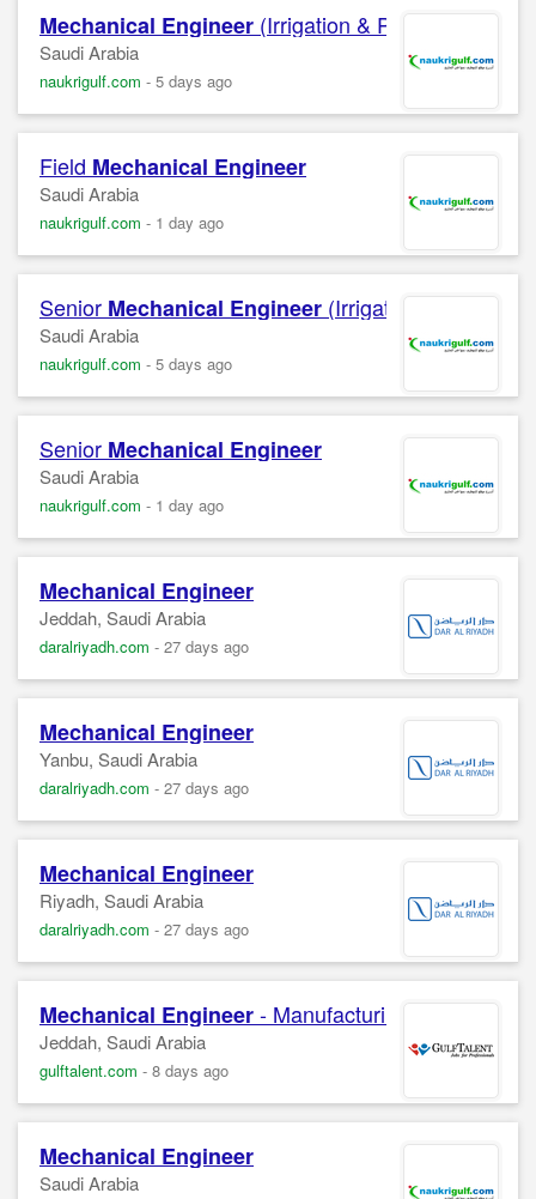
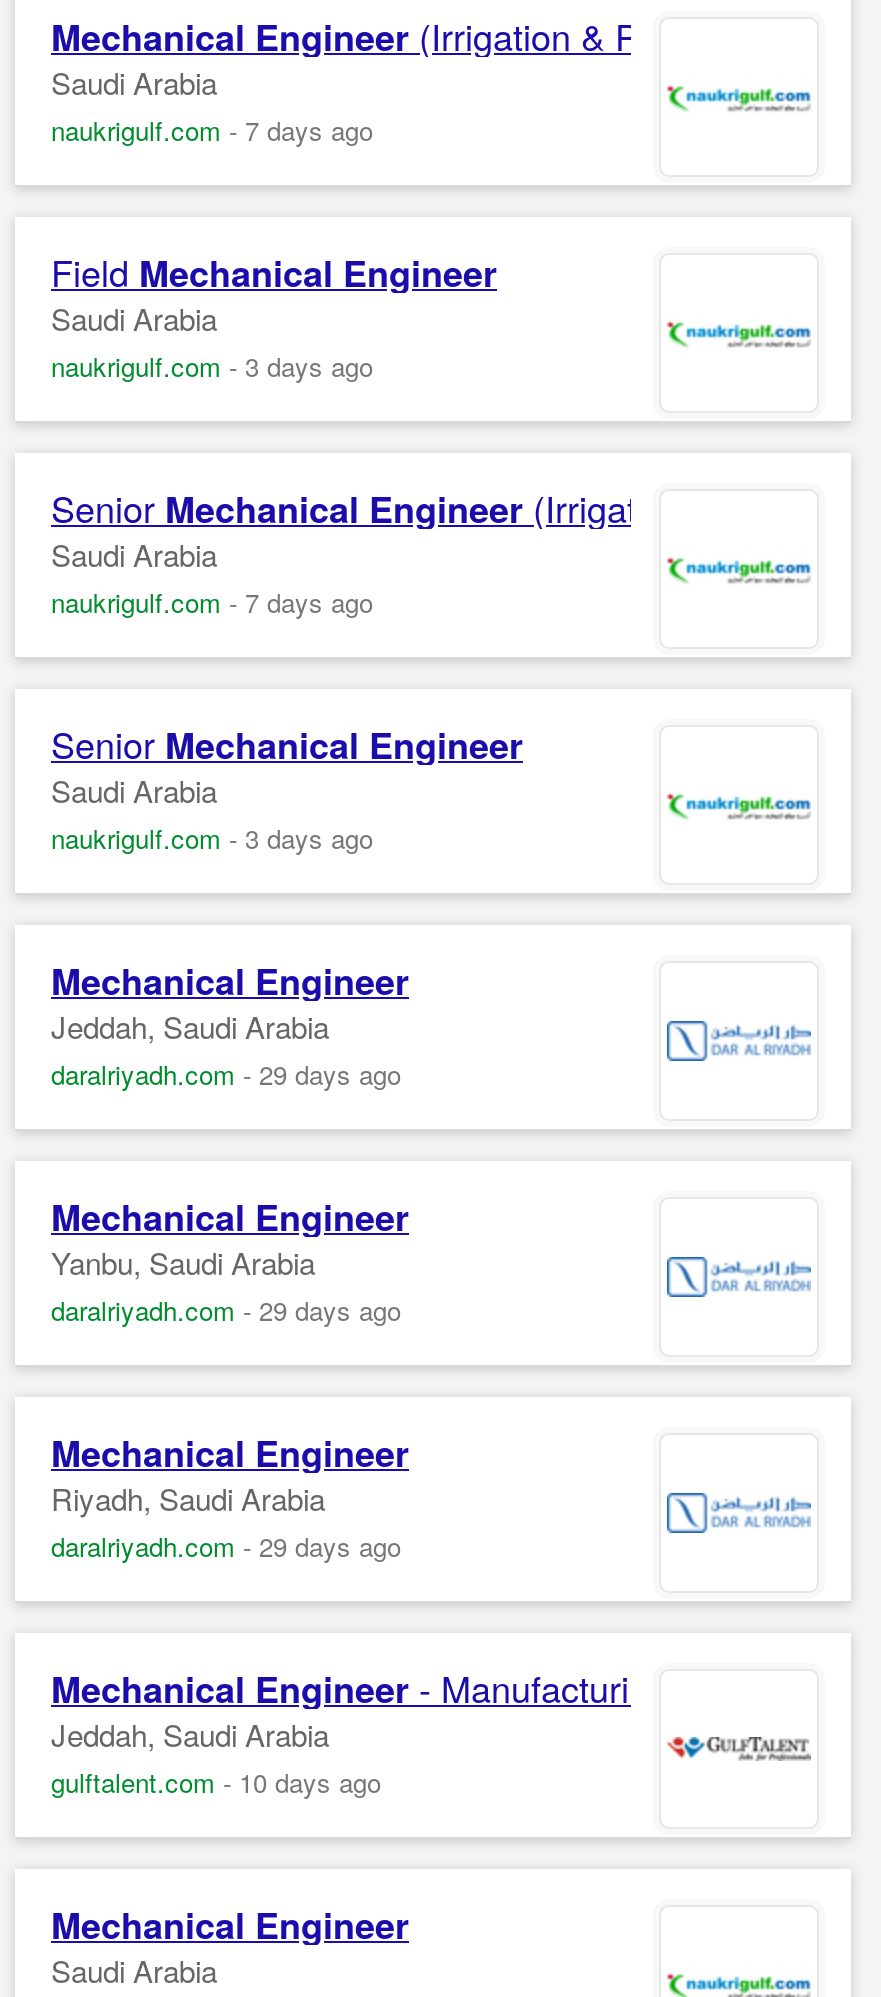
- naukrigulf.com - 5 days ago
+ naukrigulf.com - 7 days ago

- naukrigulf.com - 1 day ago
+ naukrigulf.com - 3 days ago

- naukrigulf.com - 5 days ago
+ naukrigulf.com - 7 days ago

- naukrigulf.com - 1 day ago
+ naukrigulf.com - 3 days ago

- daralriyadh.com - 27 days ago
+ daralriyadh.com - 29 days ago

- daralriyadh.com - 27 days ago
+ daralriyadh.com - 29 days ago

- daralriyadh.com - 27 days ago
+ daralriyadh.com - 29 days ago

- gulftalent.com - 8 days ago
+ gulftalent.com - 10 days ago
